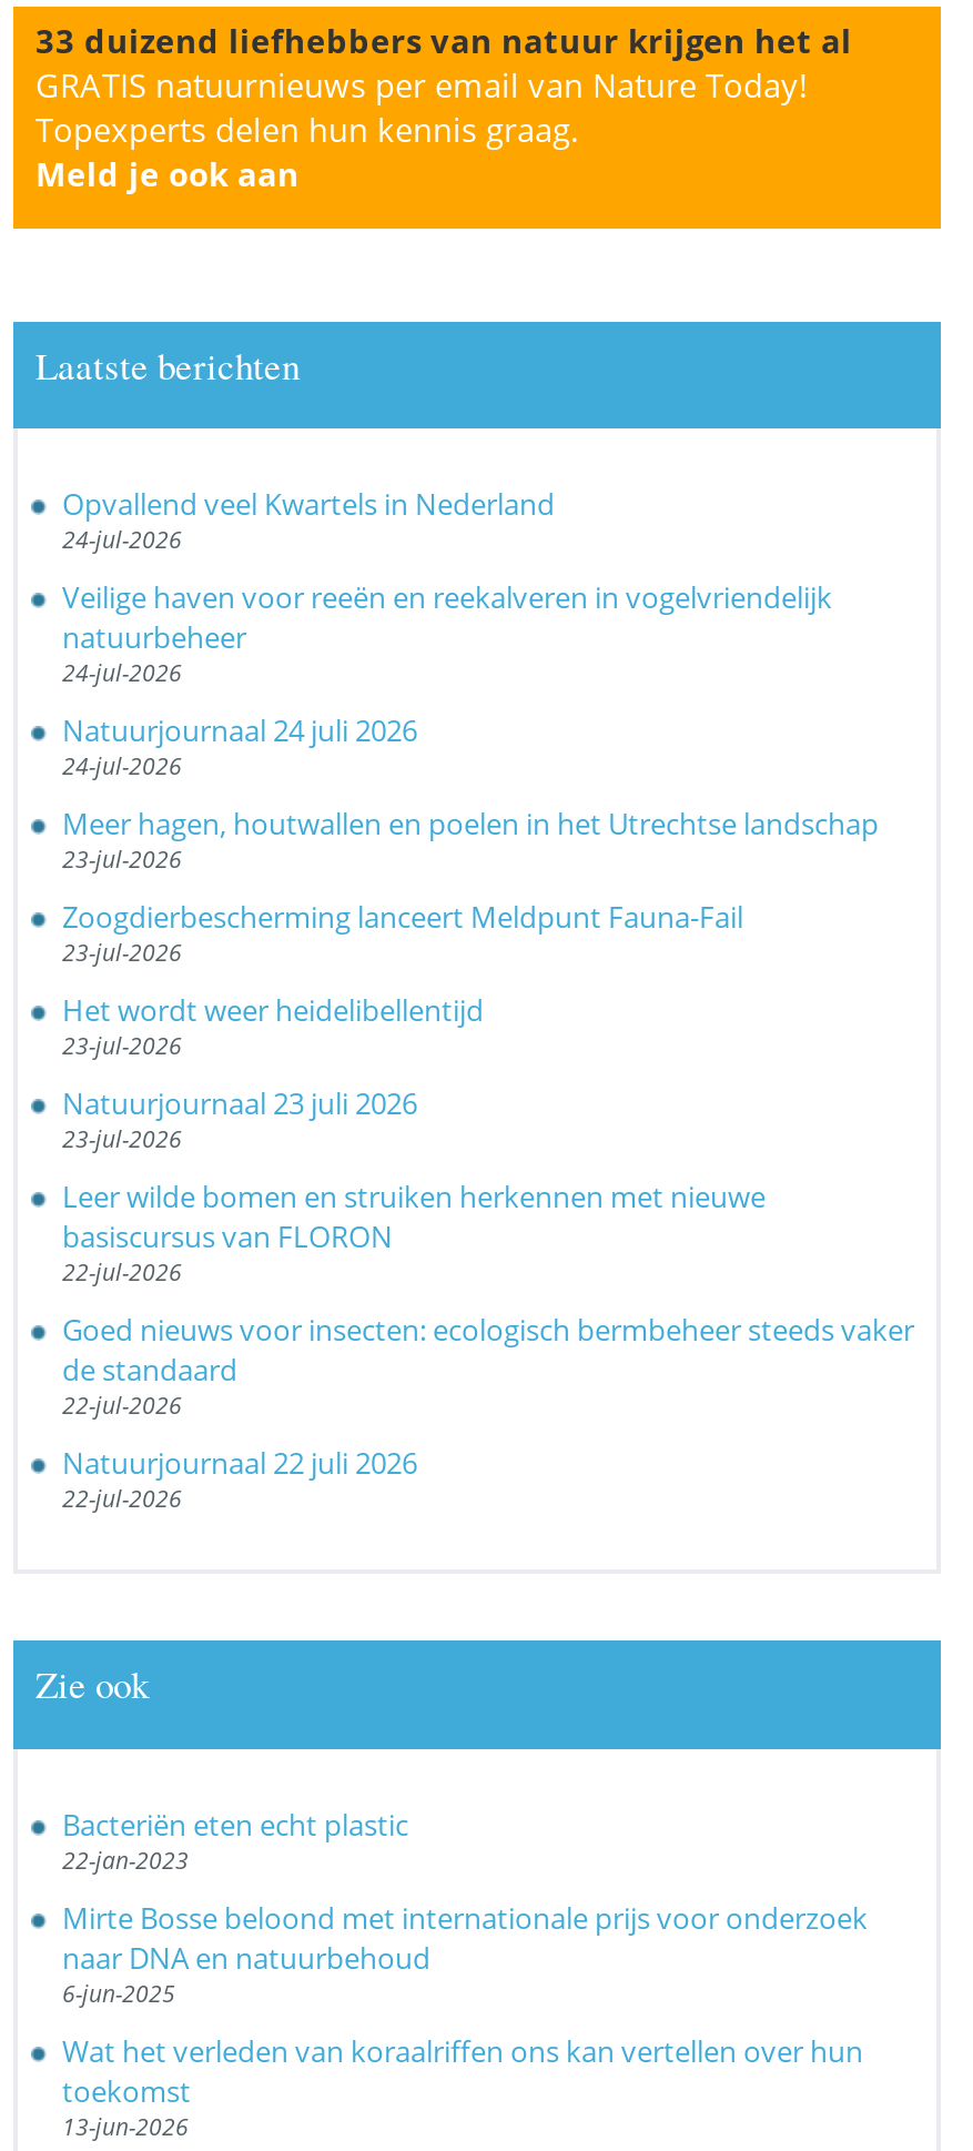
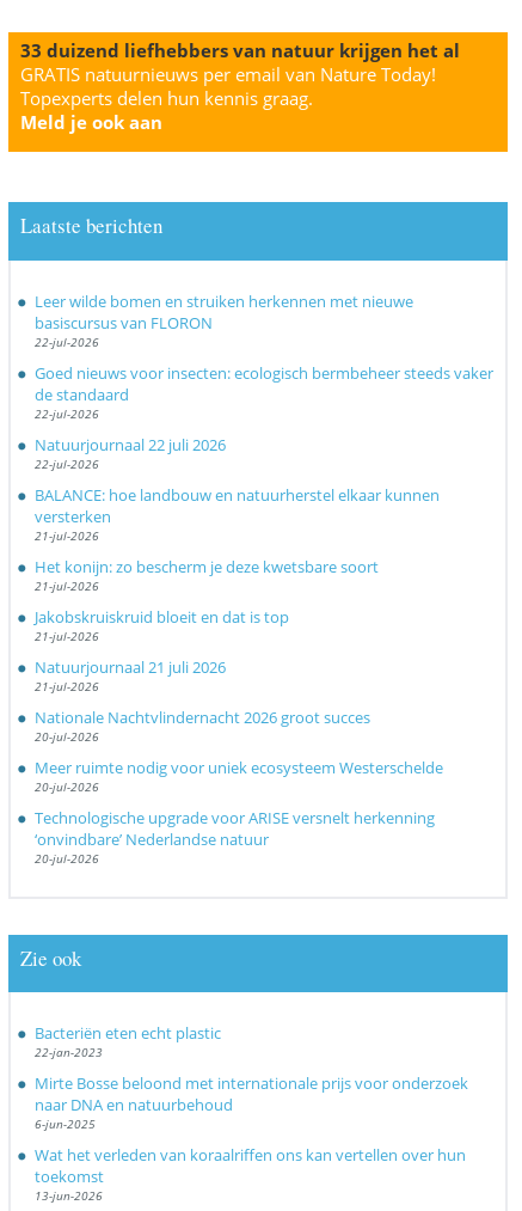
- Opvallend veel Kwartels in Nederland
- 24-jul-2026
- Veilige haven voor reeën en reekalveren in vogelvriendelijk
- natuurbeheer
- 24-jul-2026
- Natuurjournaal 24 juli 2026
- 24-jul-2026
- Meer hagen, houtwallen en poelen in het Utrechtse landschap
- 23-jul-2026
- Zoogdierbescherming lanceert Meldpunt Fauna-Fail
- 23-jul-2026
- Het wordt weer heidelibellentijd
- 23-jul-2026
- Natuurjournaal 23 juli 2026
- 23-jul-2026

moved up: Leer wilde bomen en struiken herkennen met nieuwe | basiscursus van FLORON | 22-jul-2026 | Goed nieuws voor insecten: ecologisch bermbeheer steeds vaker | de standaard | 22-jul-2026 | Natuurjournaal 22 juli 2026 | 22-jul-2026

+ BALANCE: hoe landbouw en natuurherstel elkaar kunnen
+ versterken
+ 21-jul-2026
+ Het konijn: zo bescherm je deze kwetsbare soort
+ 21-jul-2026
+ Jakobskruiskruid bloeit en dat is top
+ 21-jul-2026
+ Natuurjournaal 21 juli 2026
+ 21-jul-2026
+ Nationale Nachtvlindernacht 2026 groot succes
+ 20-jul-2026
+ Meer ruimte nodig voor uniek ecosysteem Westerschelde
+ 20-jul-2026
+ Technologische upgrade voor ARISE versnelt herkenning
+ ‘onvindbare’ Nederlandse natuur
+ 20-jul-2026
